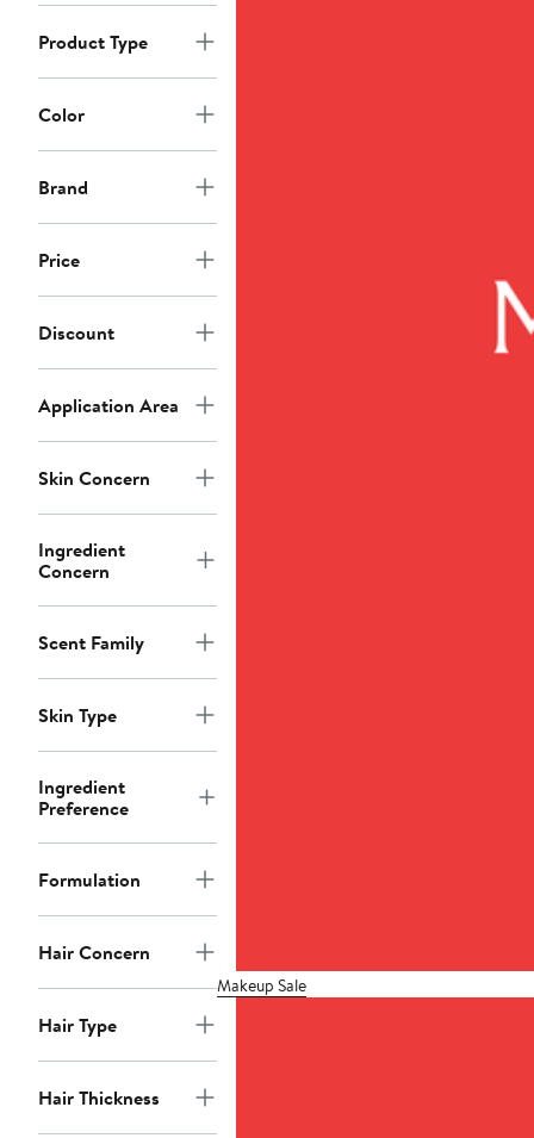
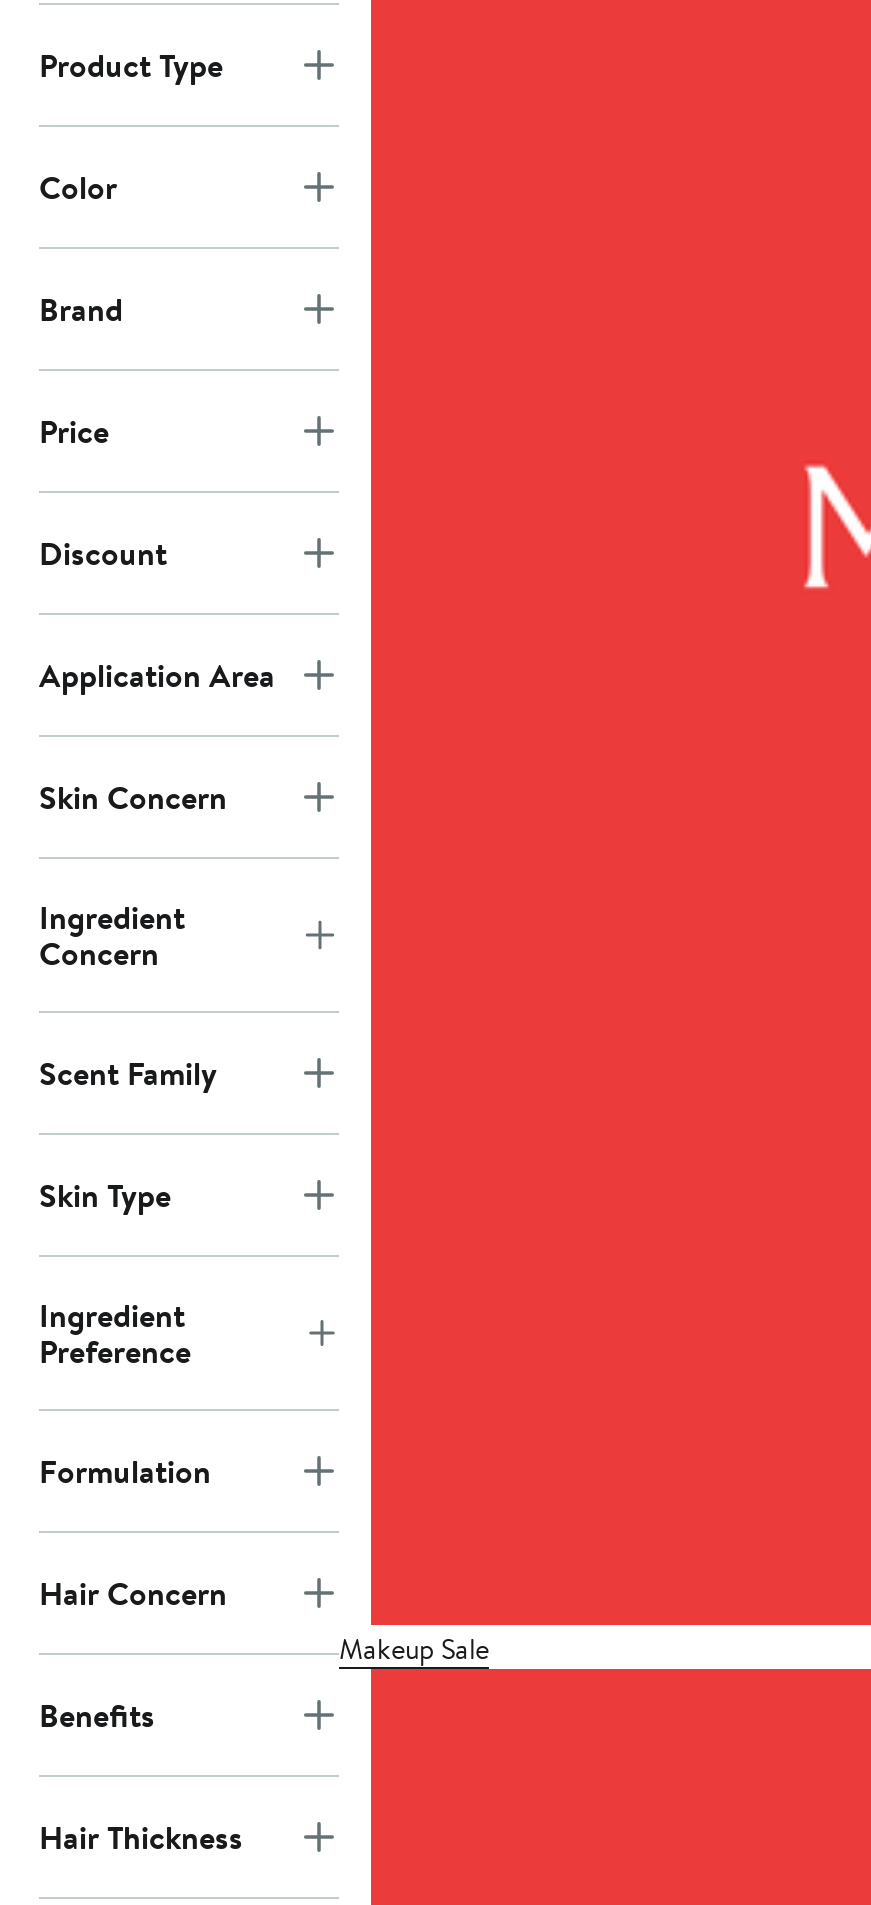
- Hair Type
+ Benefits
